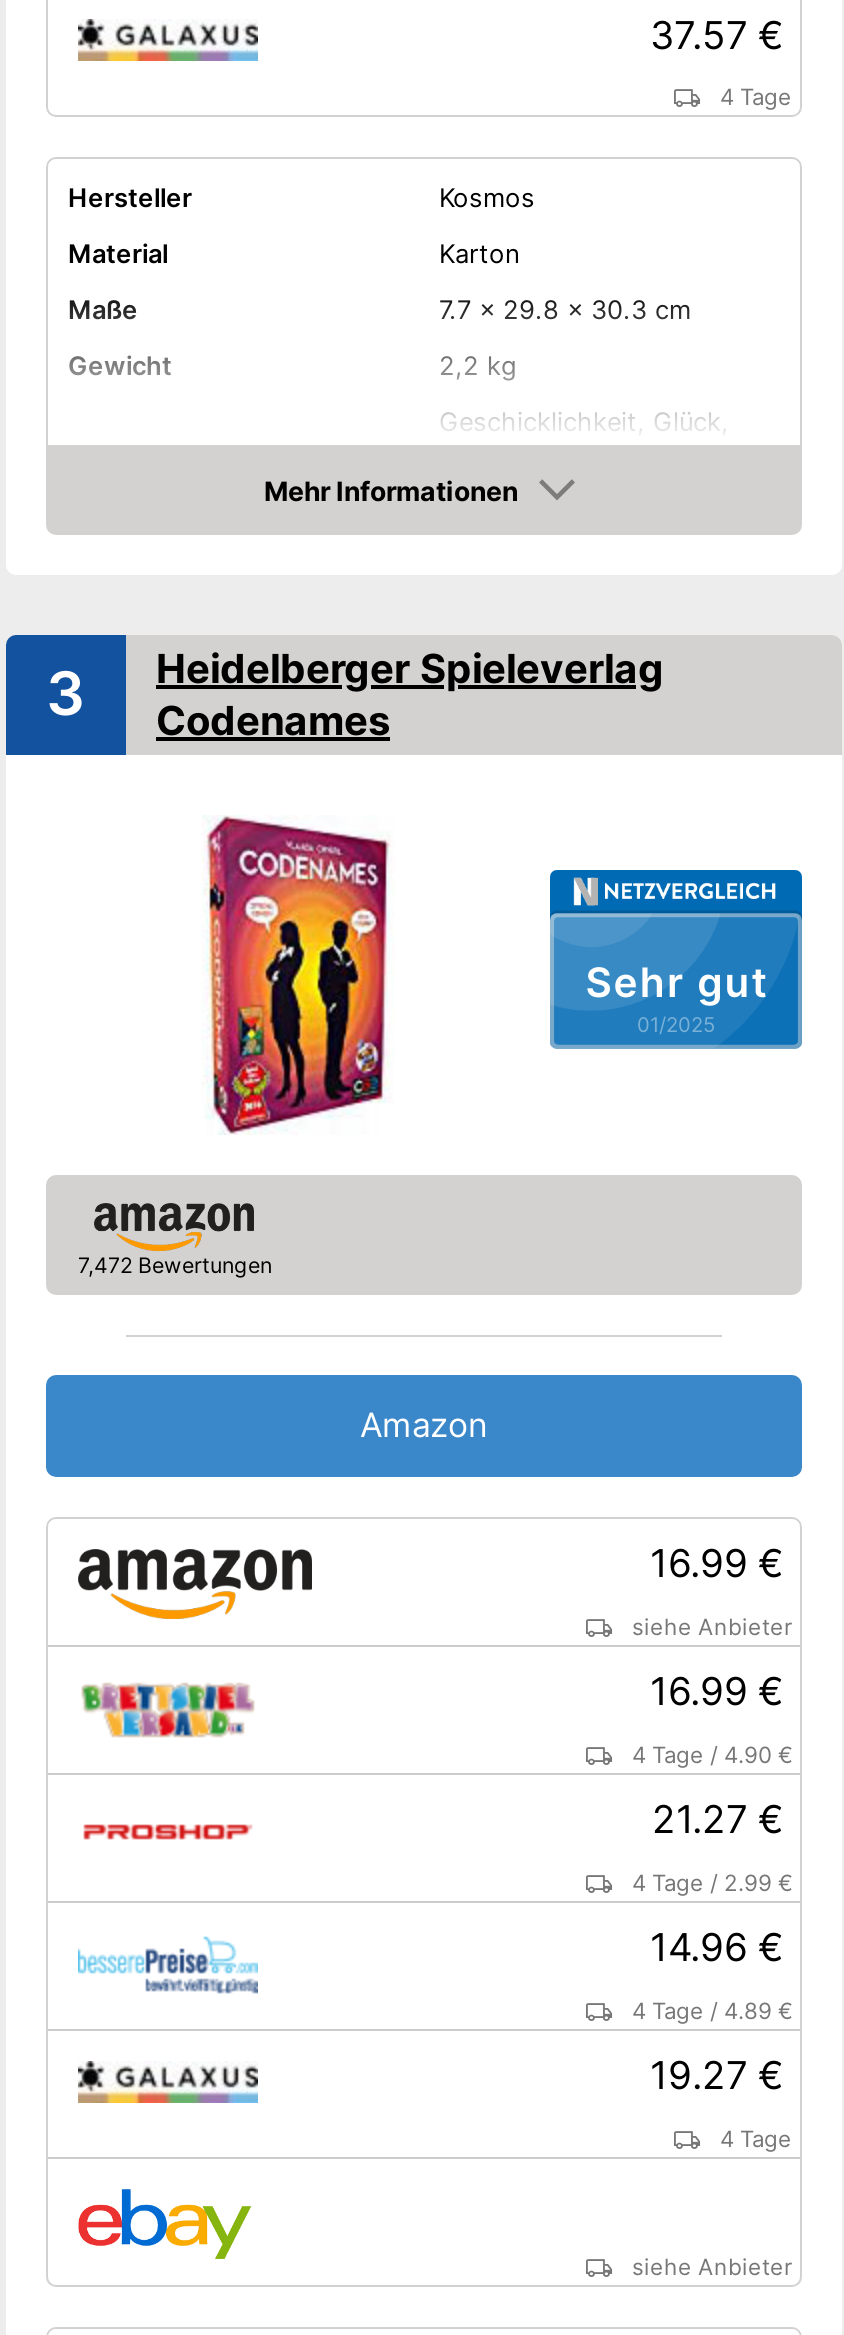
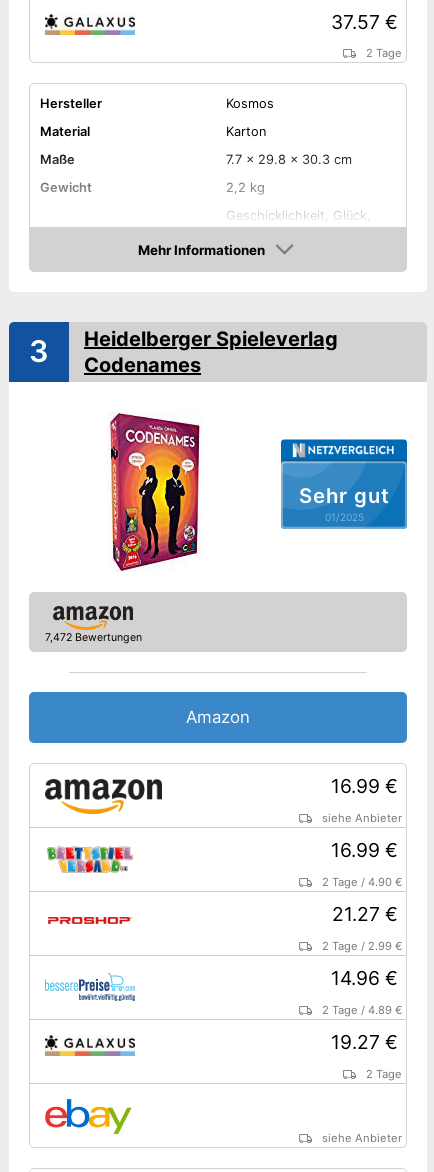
- 4 Tage
+ 2 Tage

- 4 Tage / 4.90 €
+ 2 Tage / 4.90 €

- 4 Tage / 2.99 €
+ 2 Tage / 2.99 €

- 4 Tage / 4.89 €
+ 2 Tage / 4.89 €

- 4 Tage
+ 2 Tage
